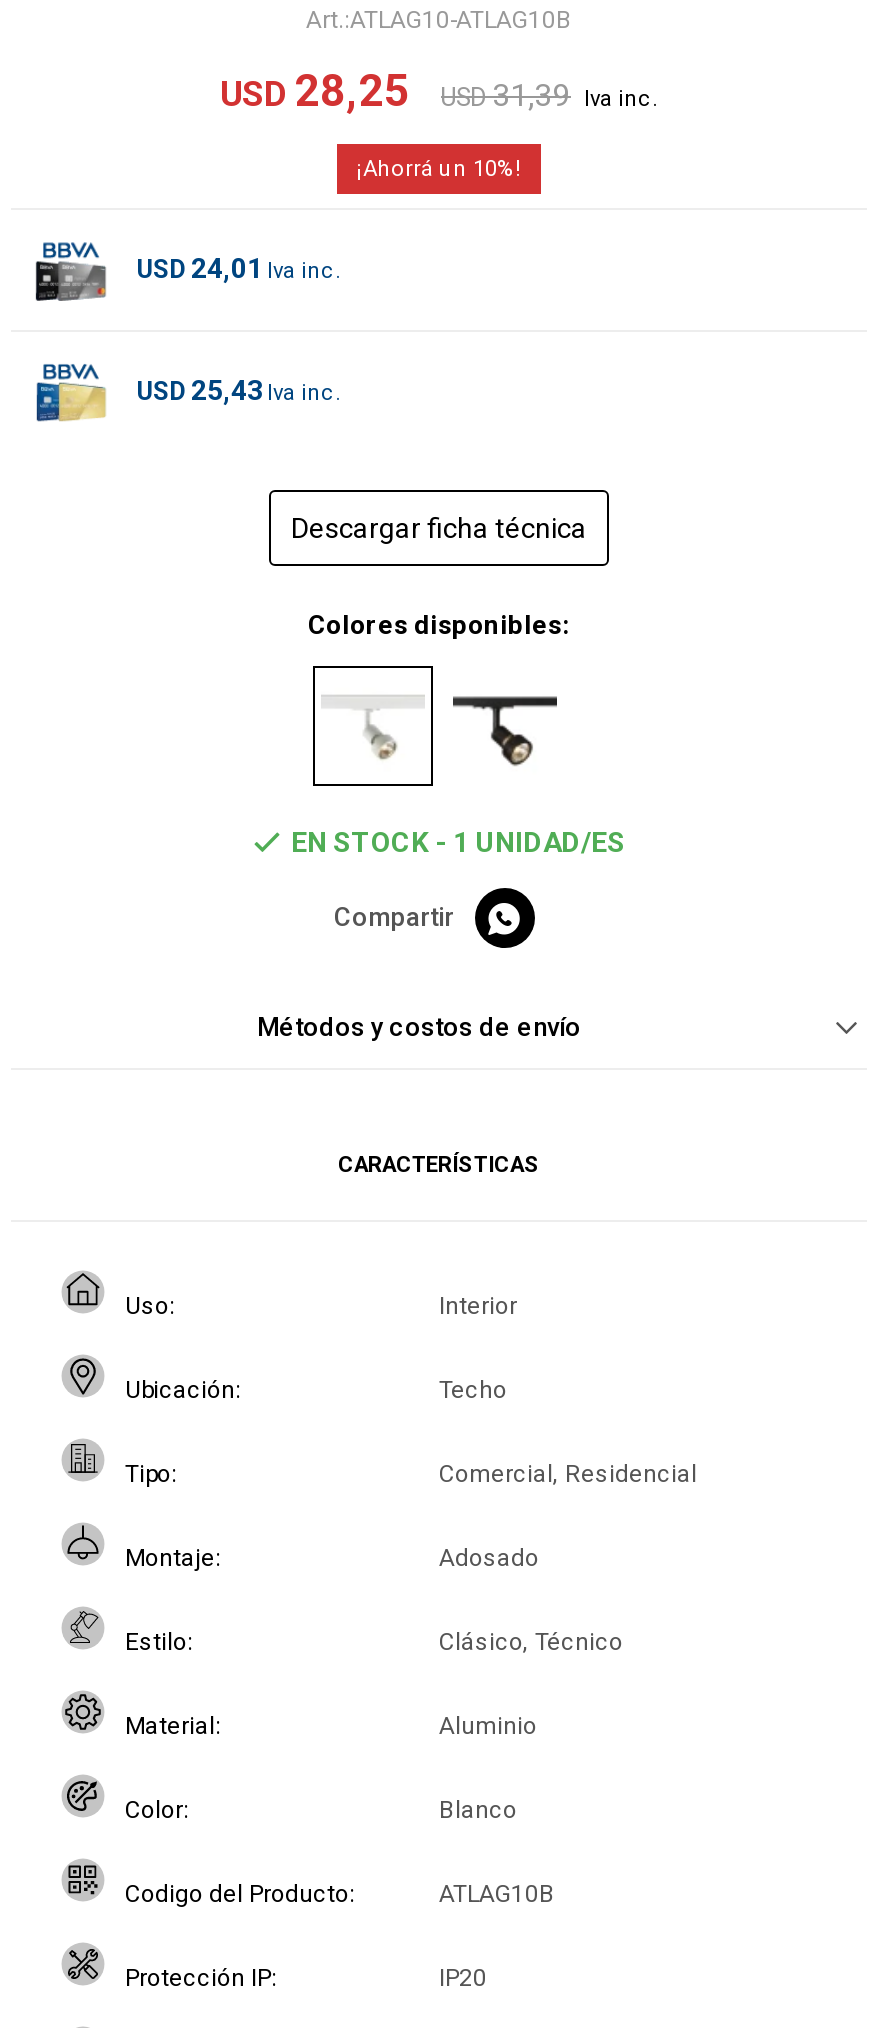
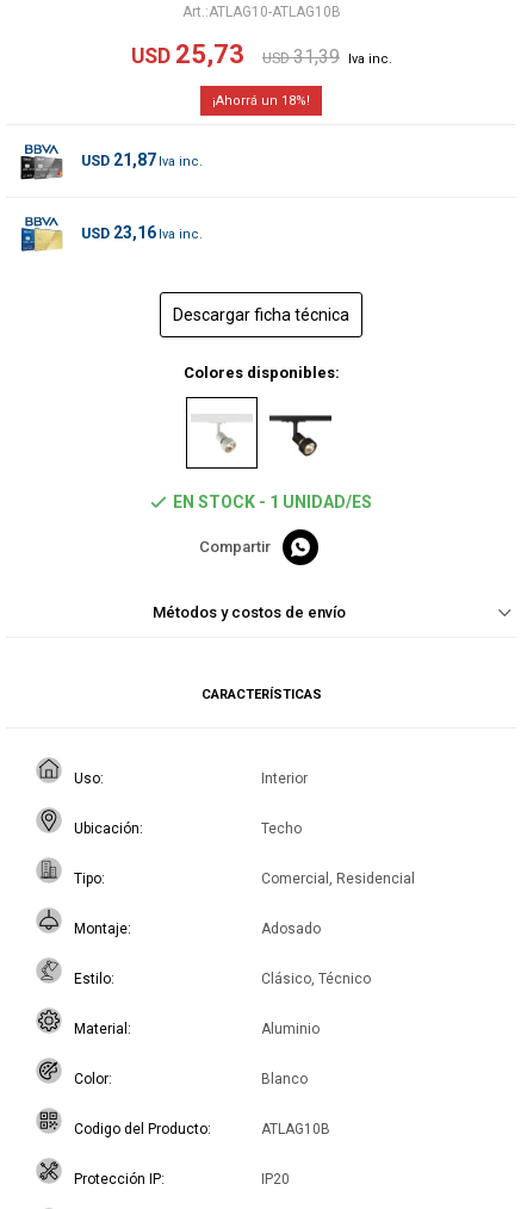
- USD 28,25
+ USD 25,73

- 10
+ 18

- USD 24,01
+ USD 21,87

- USD 25,43
+ USD 23,16
